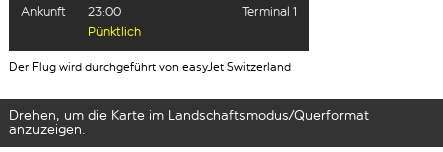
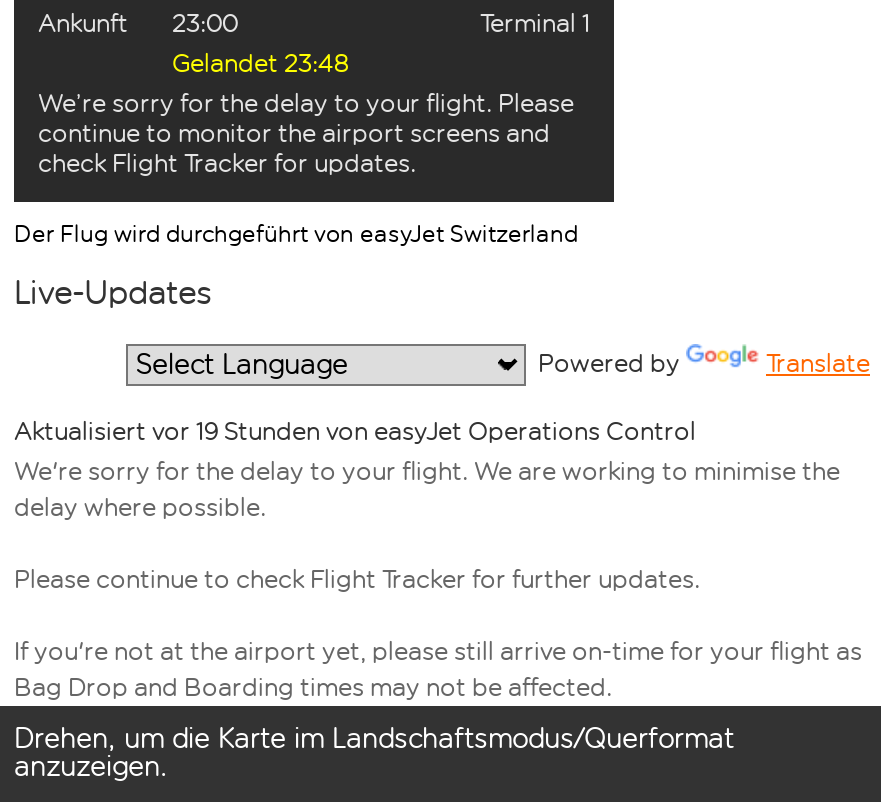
- Pünktlich
+ Gelandet 23:48
+ We’re sorry for the delay to your flight. Please
+ continue to monitor the airport screens and
+ check Flight Tracker for updates.

+ Live-Updates
+ Powered by
+ Translate
+ Aktualisiert vor 19 Stunden von easyJet Operations Control
+ We're sorry for the delay to your flight. We are working to minimise the
+ delay where possible.
+ Please continue to check Flight Tracker for further updates.
+ If you're not at the airport yet, please still arrive on-time for your flight as
+ Bag Drop and Boarding times may not be affected.
